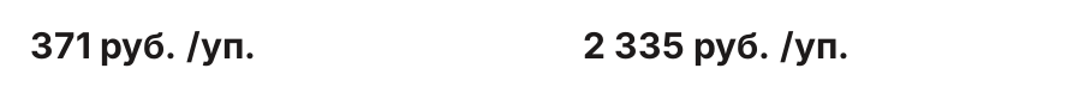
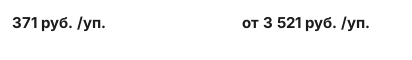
- 2 335 руб. /уп.
+ от 3 521 руб. /уп.
